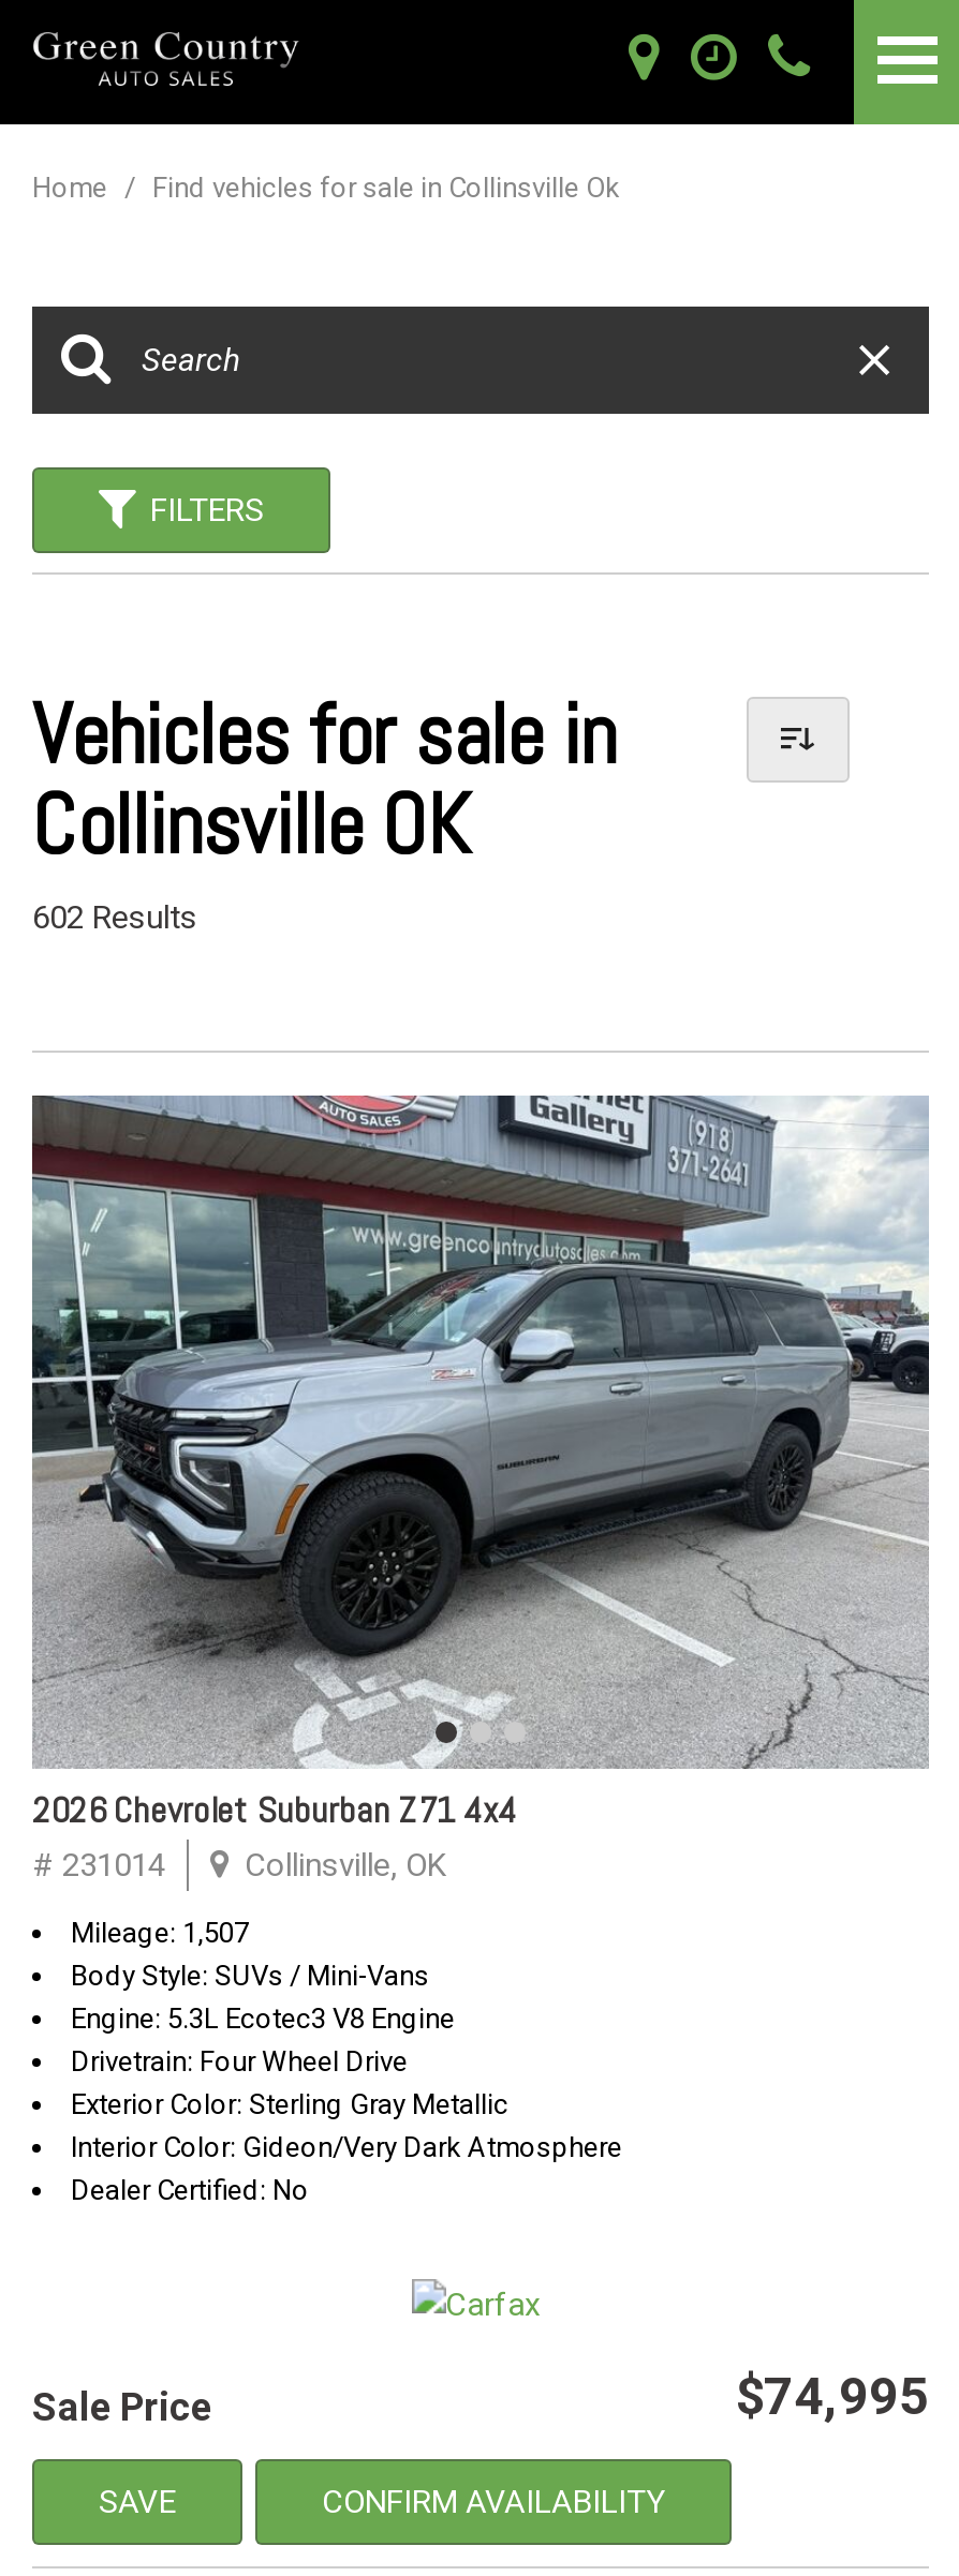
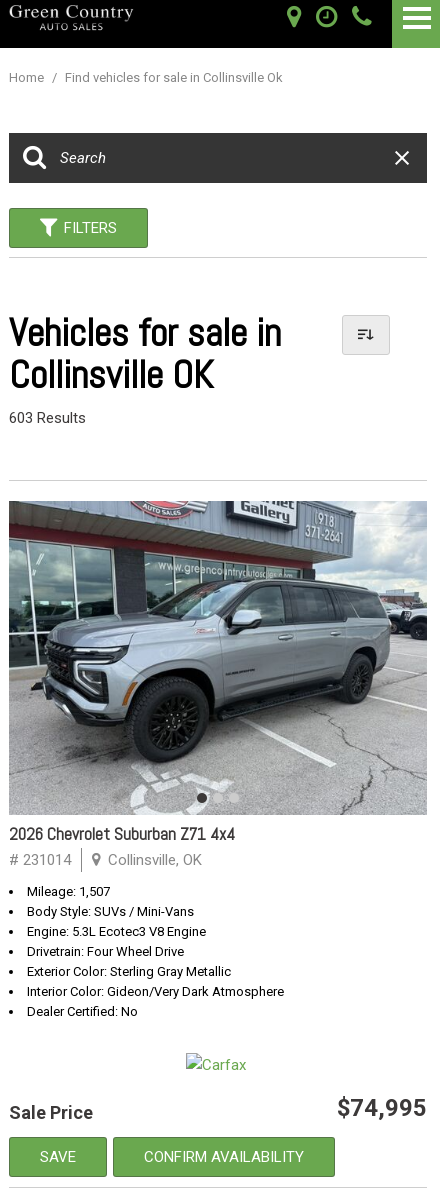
- 602 Results
+ 603 Results
